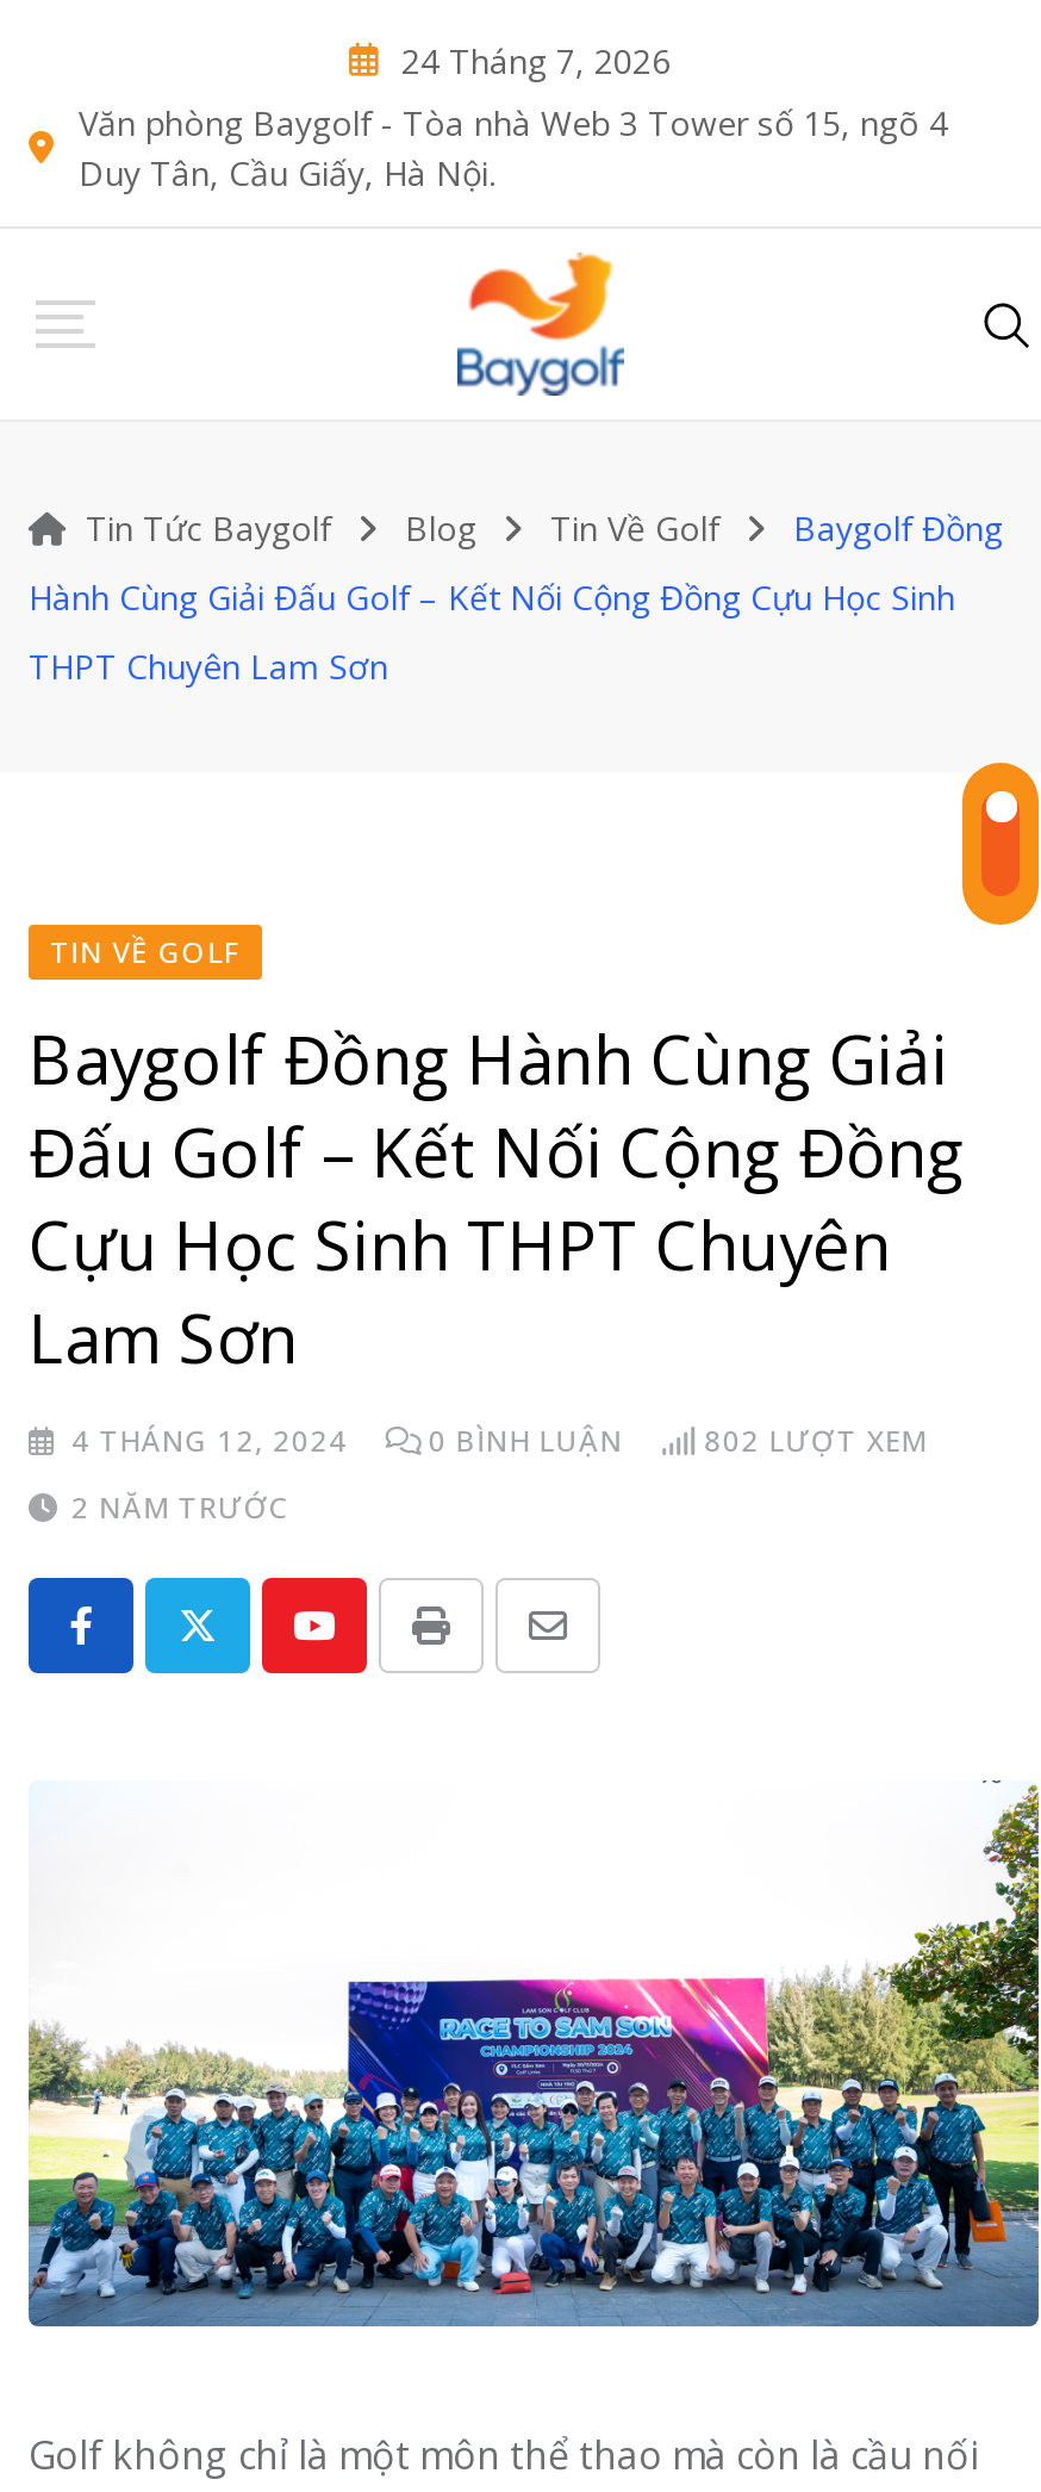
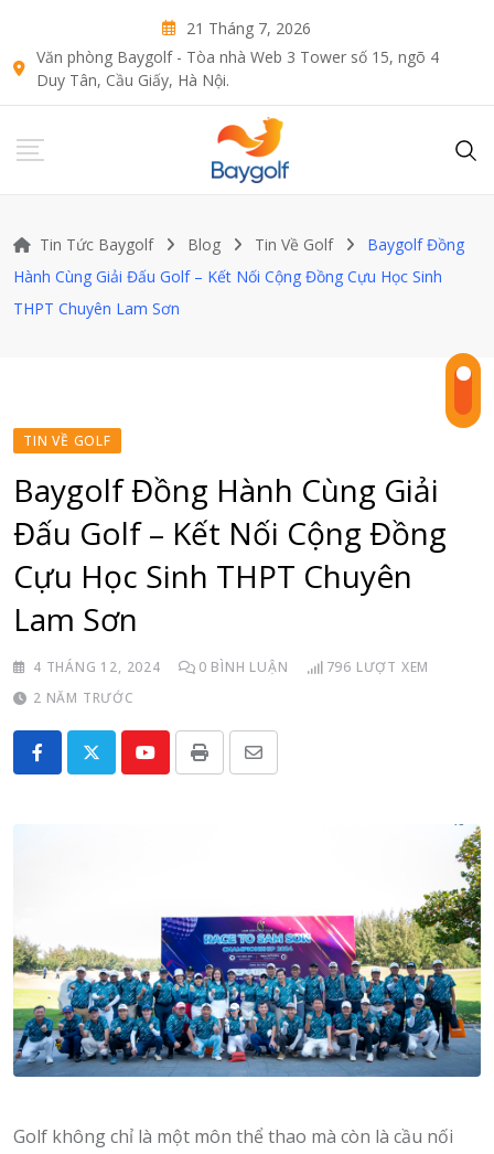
- 24 Tháng 7, 2026
+ 21 Tháng 7, 2026

- 4 THÁNG 12, 2024 0 BÌNH LUẬN 802 LƯỢT XEM
+ 4 THÁNG 12, 2024 0 BÌNH LUẬN 796 LƯỢT XEM
